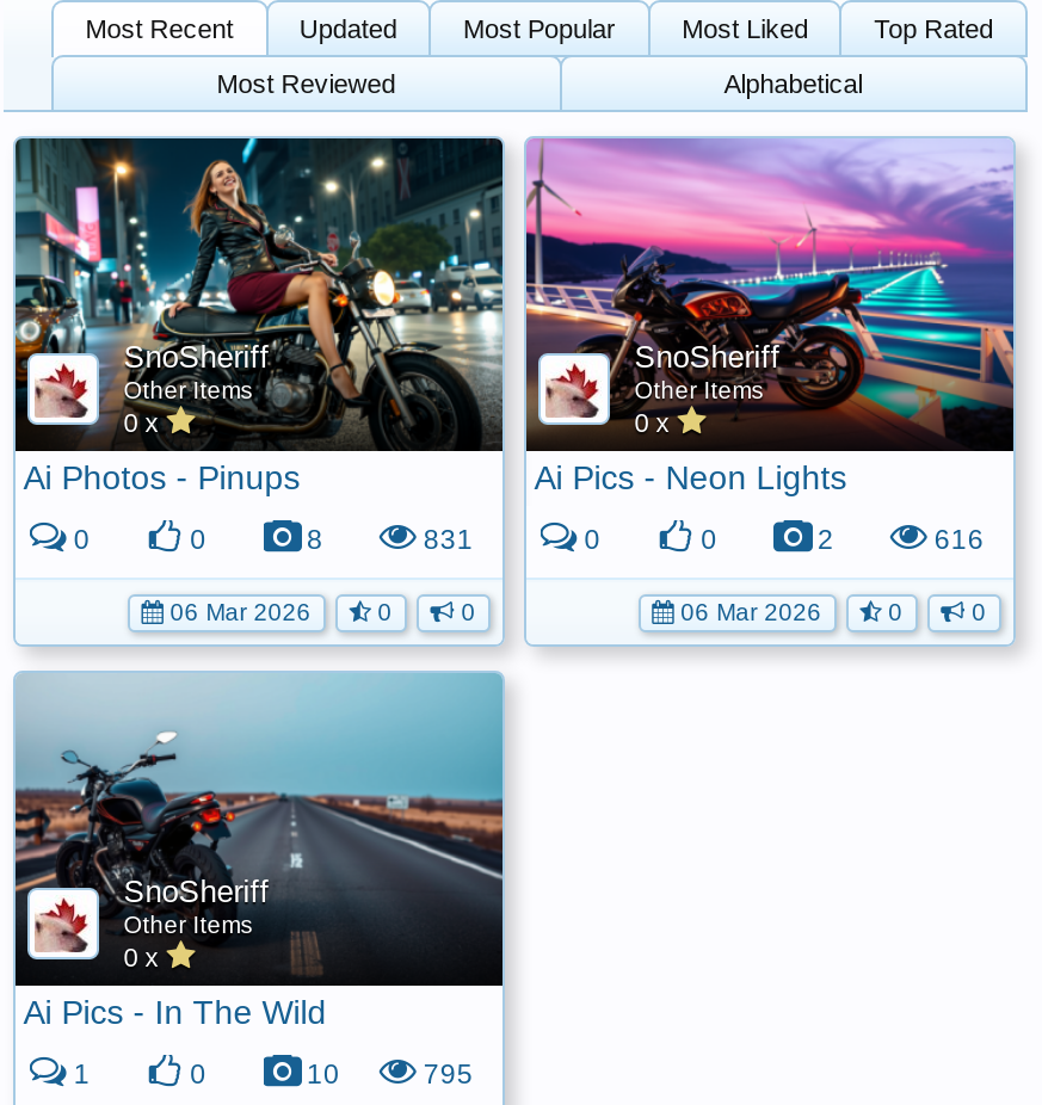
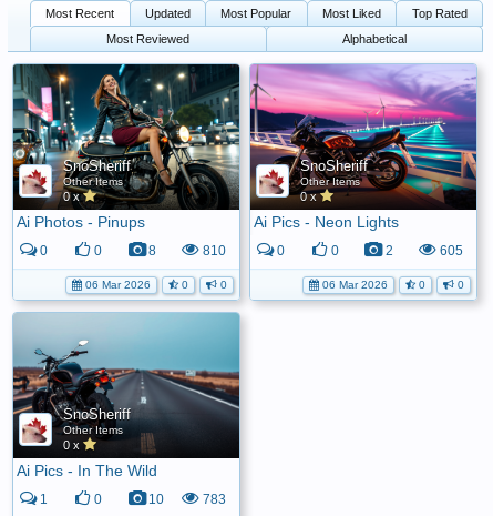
- 831
+ 810

- 616
+ 605

- 795
+ 783
